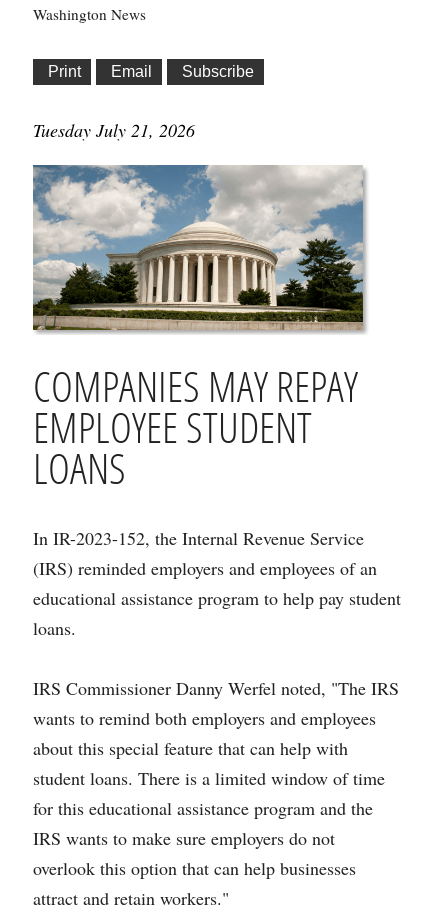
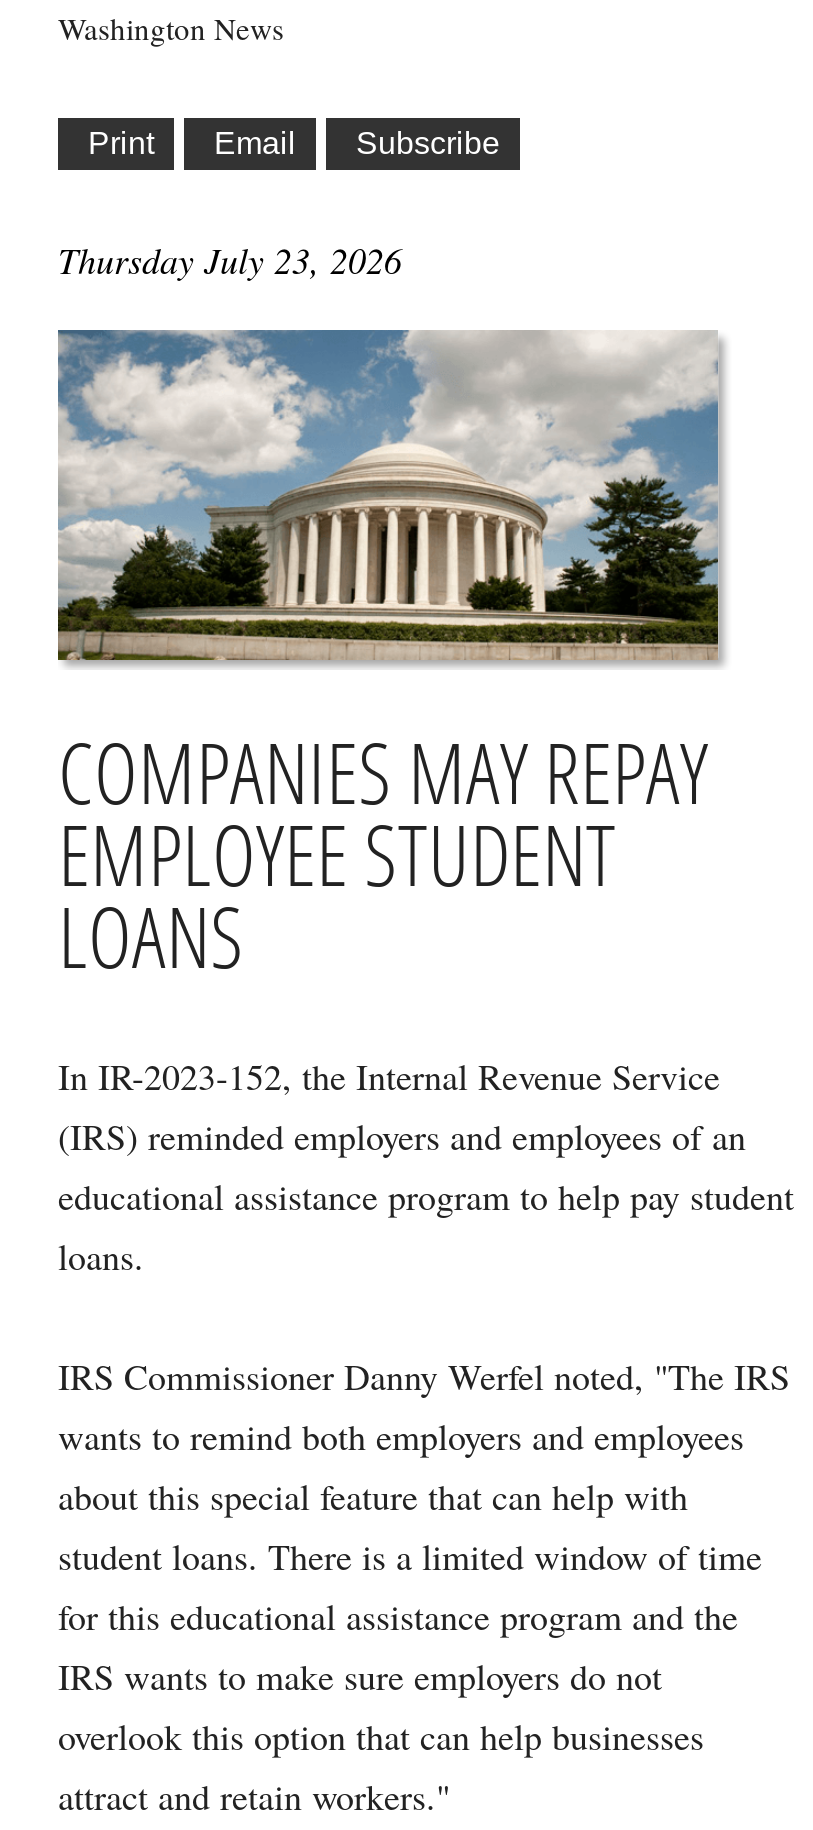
- Tuesday July 21, 2026
+ Thursday July 23, 2026
